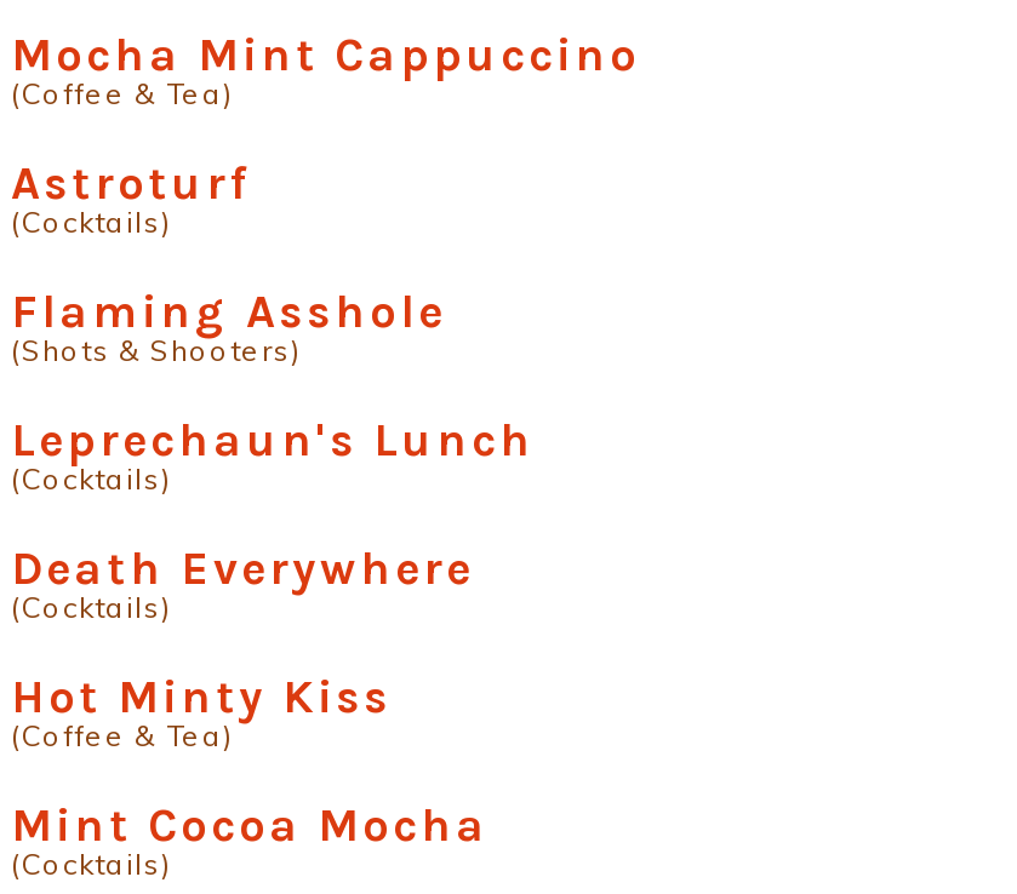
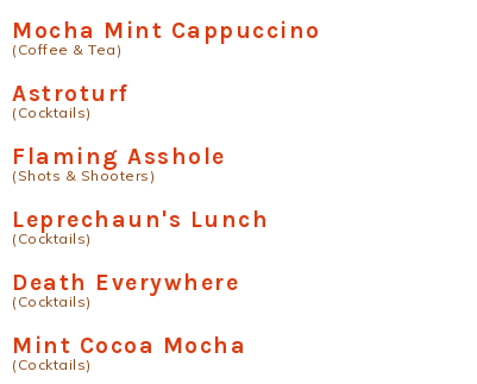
- Hot Minty Kiss
- (Coffee & Tea)
